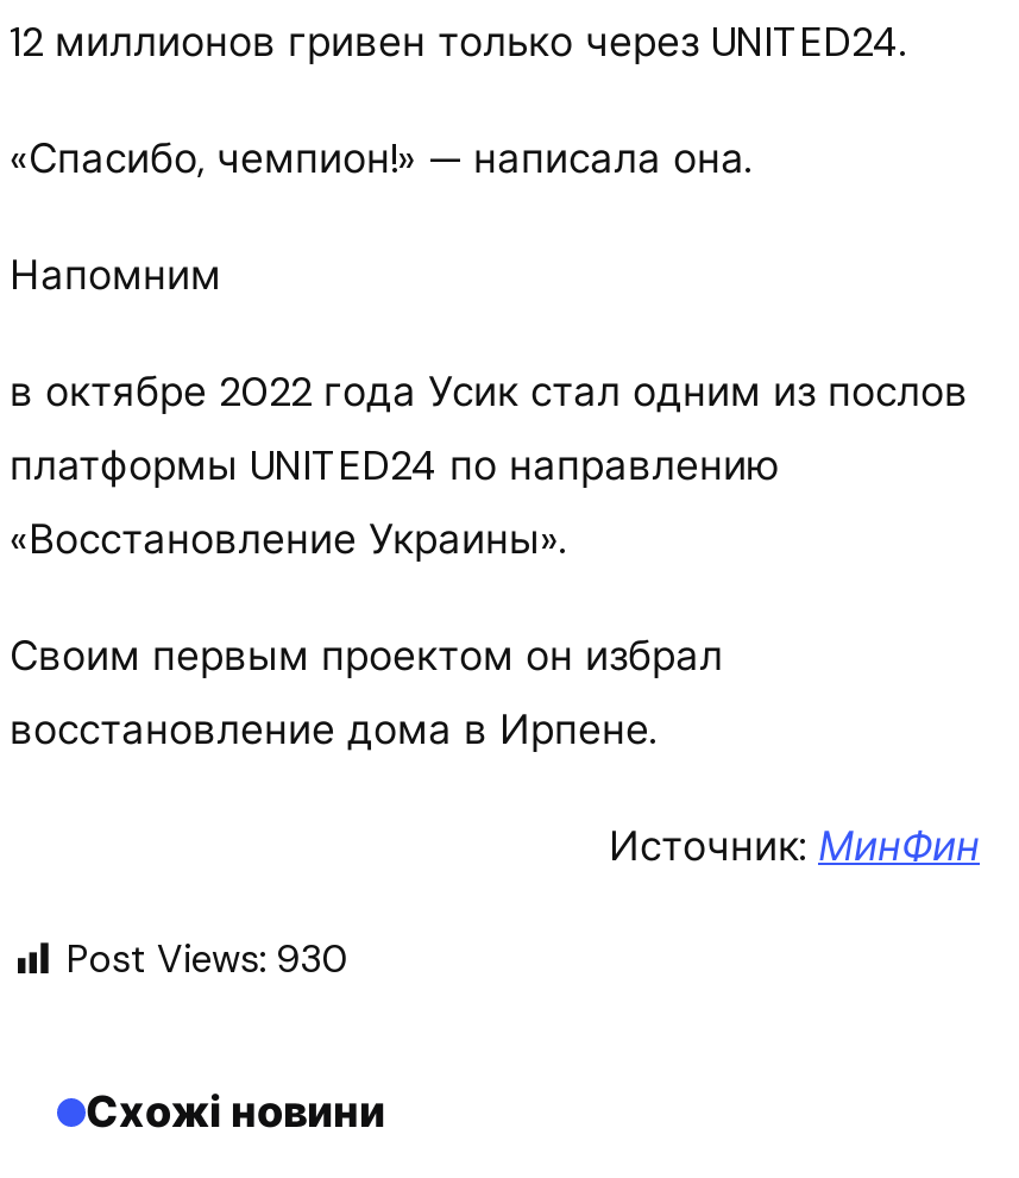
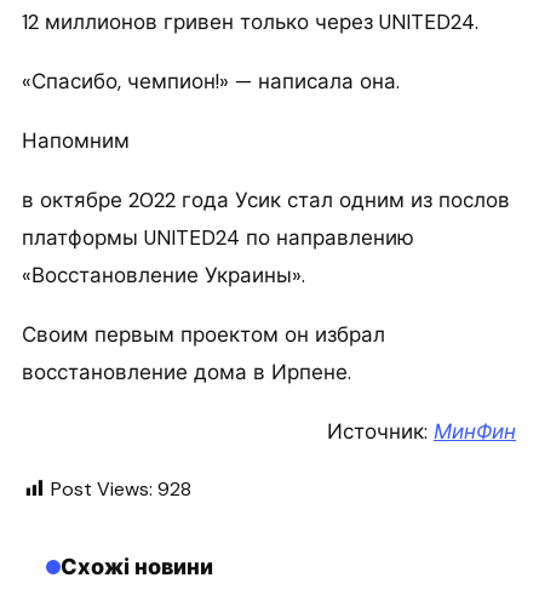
- Post Views: 930
+ Post Views: 928
